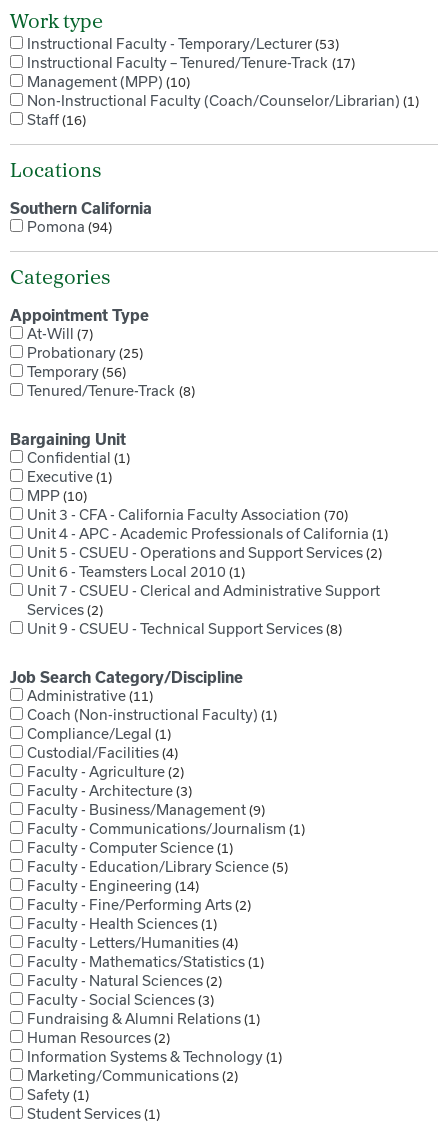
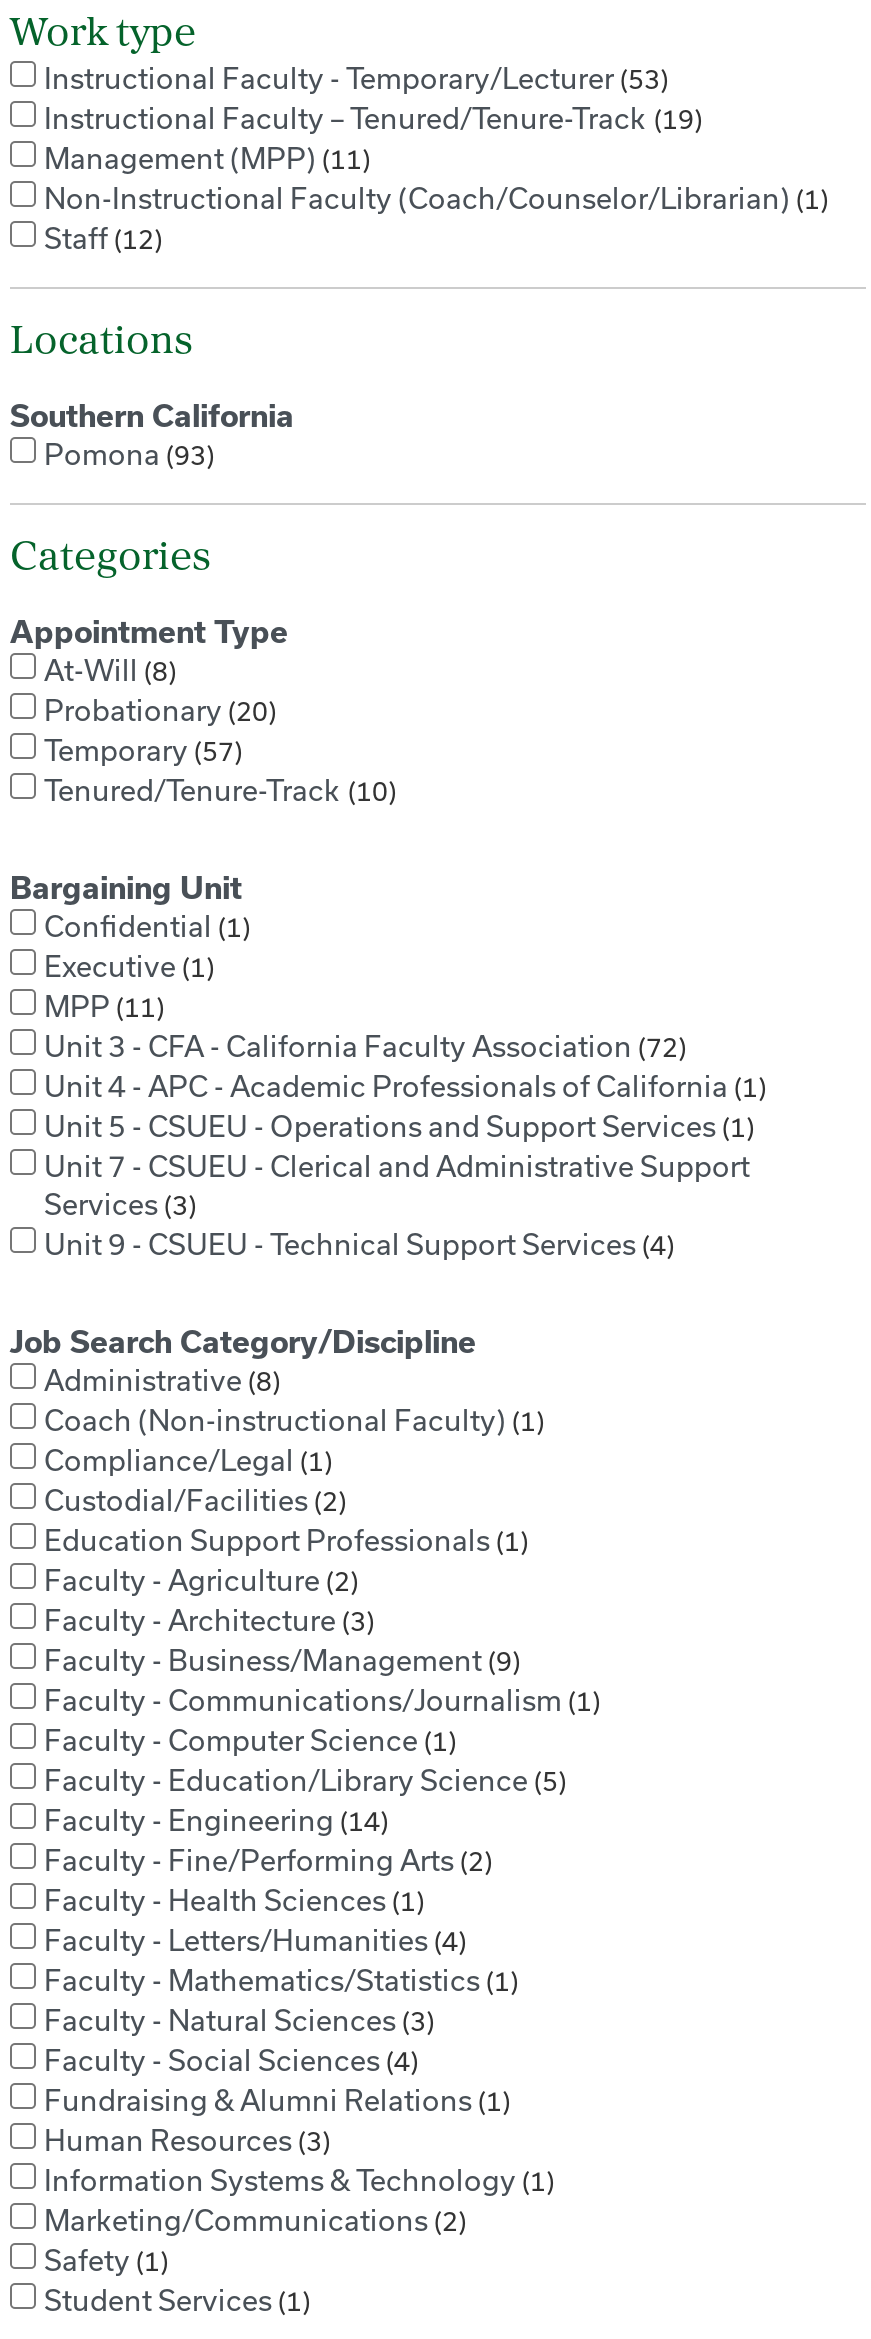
- Instructional Faculty – Tenured/Tenure-Track 17
+ Instructional Faculty – Tenured/Tenure-Track 19

- Management (MPP) 10
+ Management (MPP) 11

- Staff 16
+ Staff 12

- Pomona 94
+ Pomona 93

- At-Will 7
+ At-Will 8

- Probationary 25
+ Probationary 20

- Temporary 56
+ Temporary 57

- Tenured/Tenure-Track 8
+ Tenured/Tenure-Track 10

- MPP 10
+ MPP 11

- Unit 3 - CFA - California Faculty Association 70
+ Unit 3 - CFA - California Faculty Association 72

- Unit 5 - CSUEU - Operations and Support Services 2
- Unit 6 - Teamsters Local 2010 1
+ Unit 5 - CSUEU - Operations and Support Services 1

- Services 2
+ Services 3

- Unit 9 - CSUEU - Technical Support Services 8
+ Unit 9 - CSUEU - Technical Support Services 4

- Administrative 11
+ Administrative 8

- Custodial/Facilities 4
+ Custodial/Facilities 2
+ Education Support Professionals 1

- Faculty - Natural Sciences 2
+ Faculty - Natural Sciences 3

- Faculty - Social Sciences 3
+ Faculty - Social Sciences 4

- Human Resources 2
+ Human Resources 3
